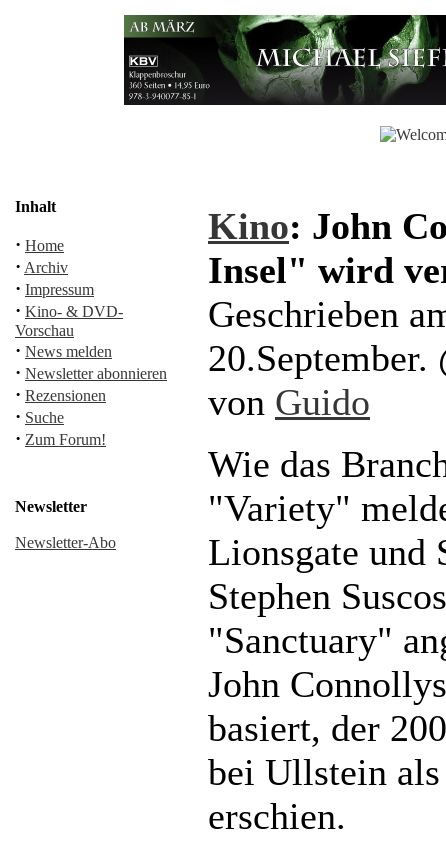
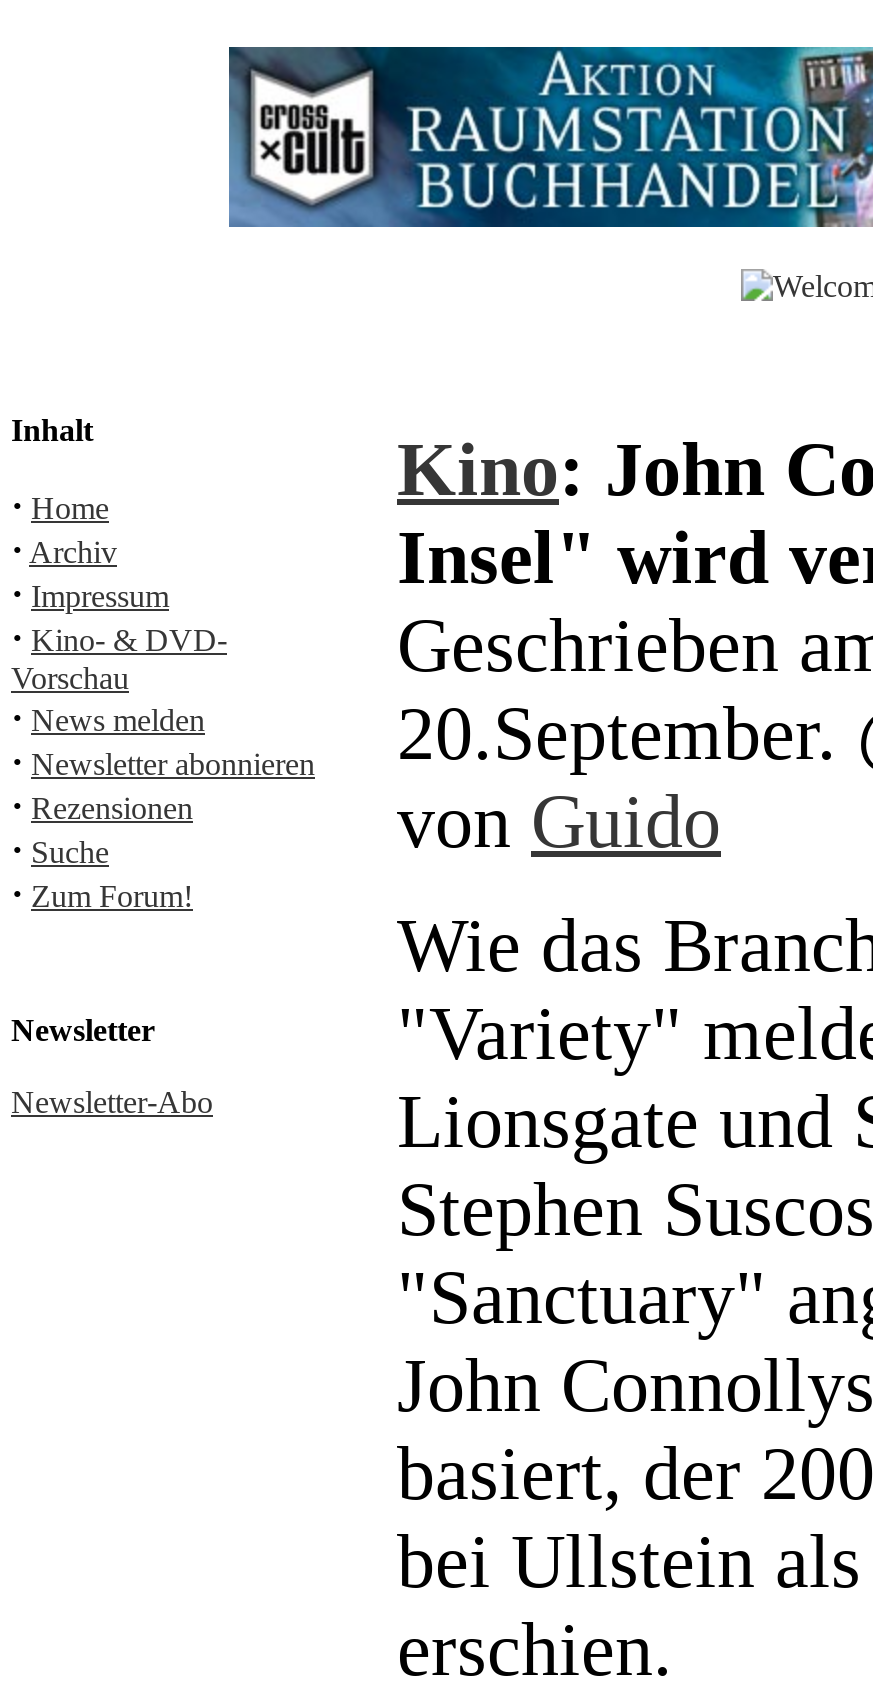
- [image]
+ [image]
